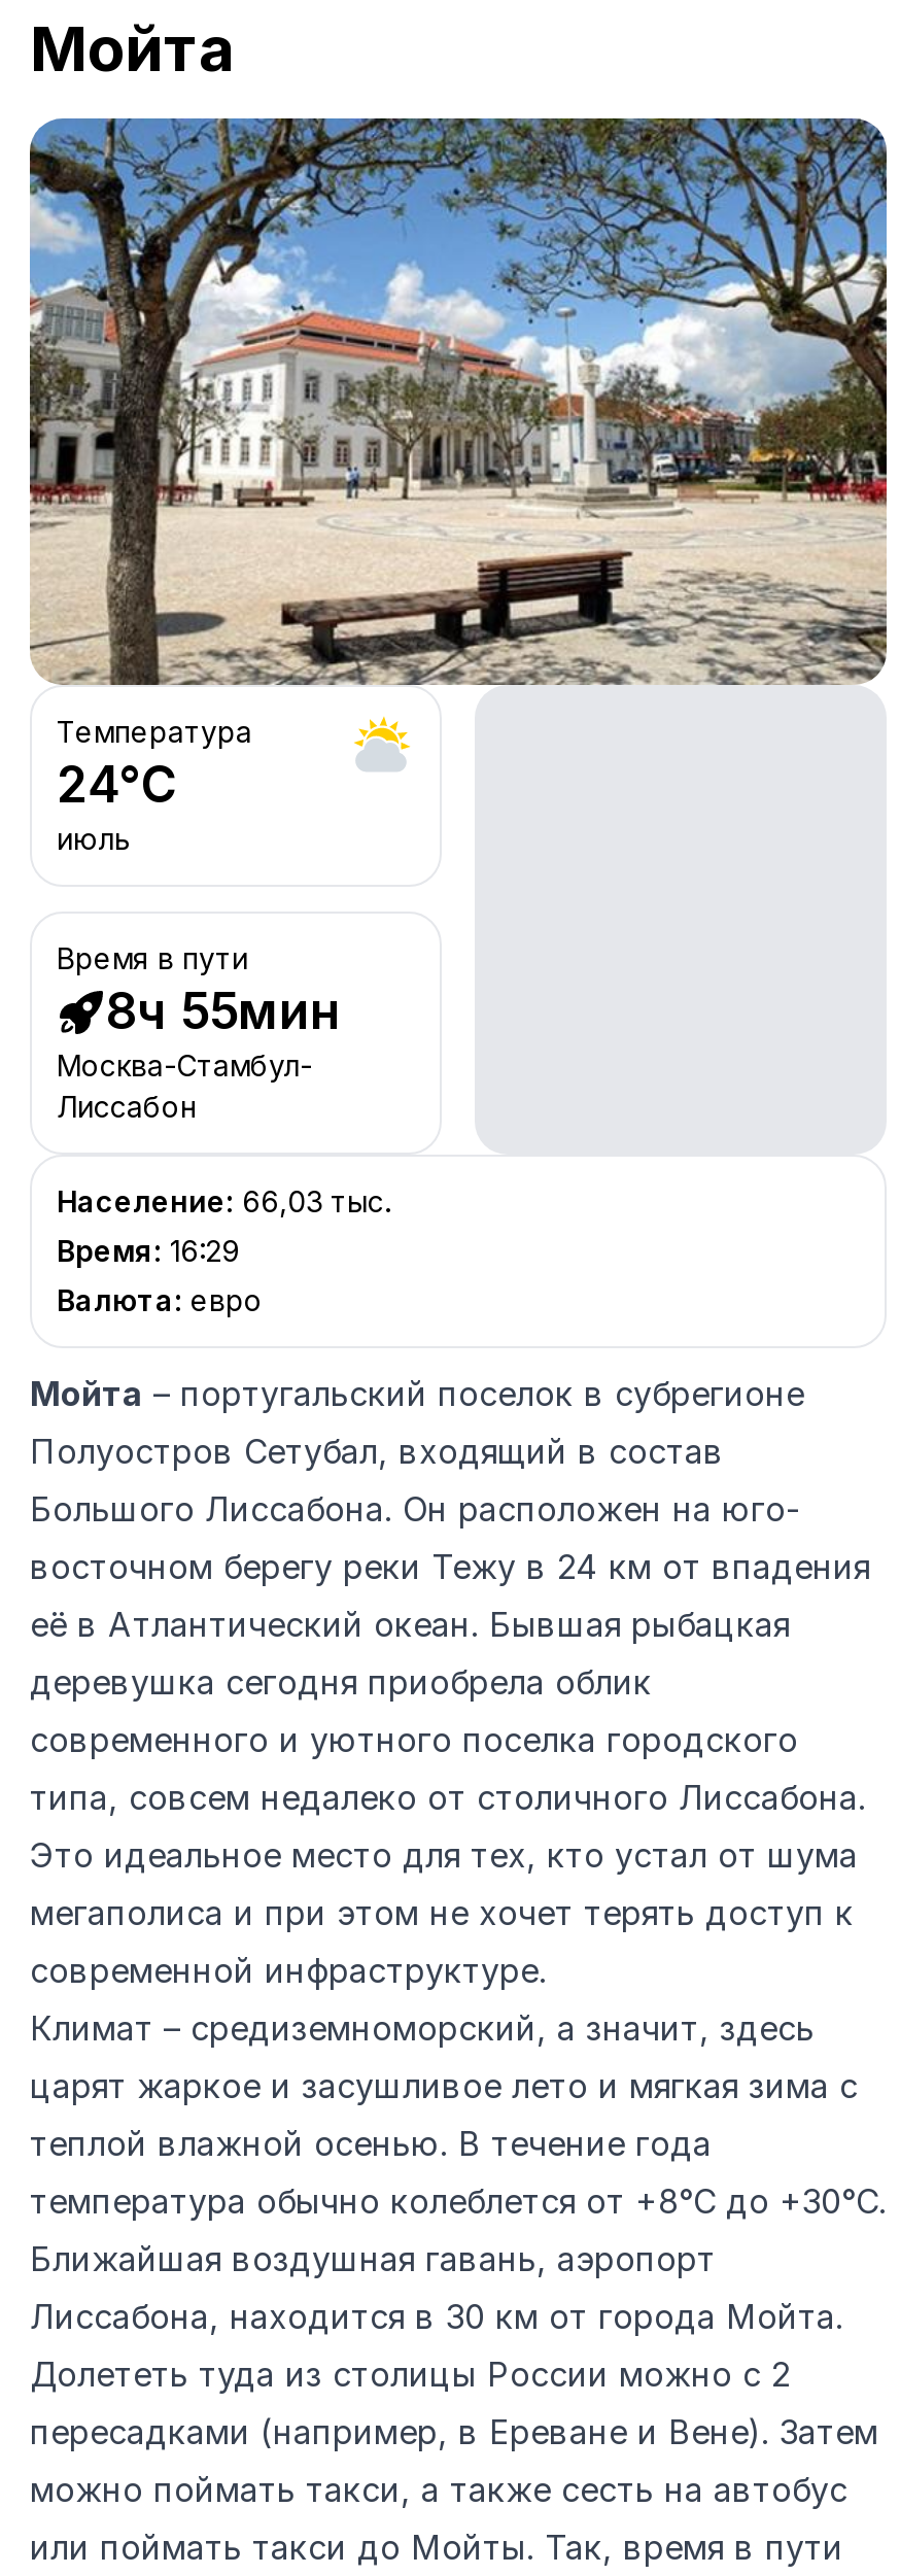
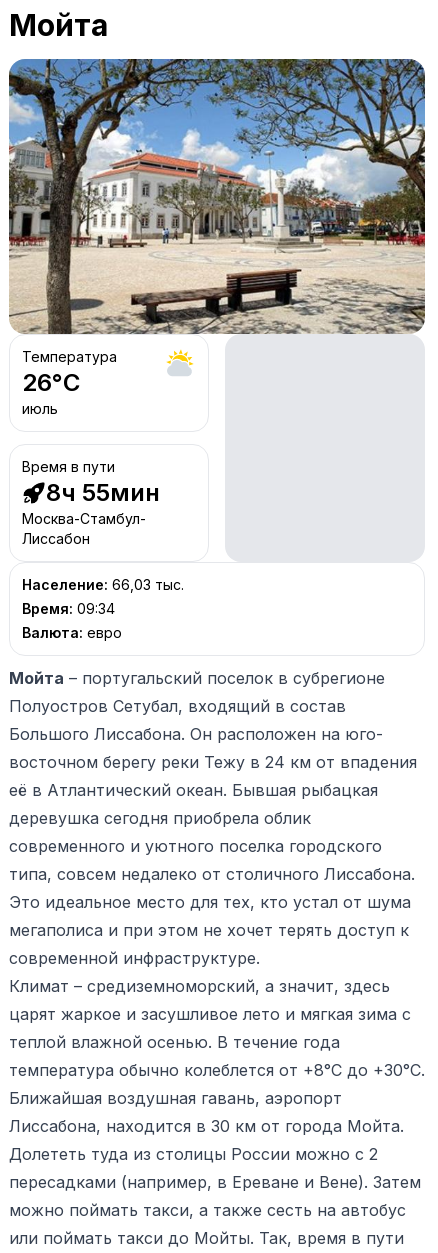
- 24°C
+ 26°C

- Время: 16:29
+ Время: 09:34
